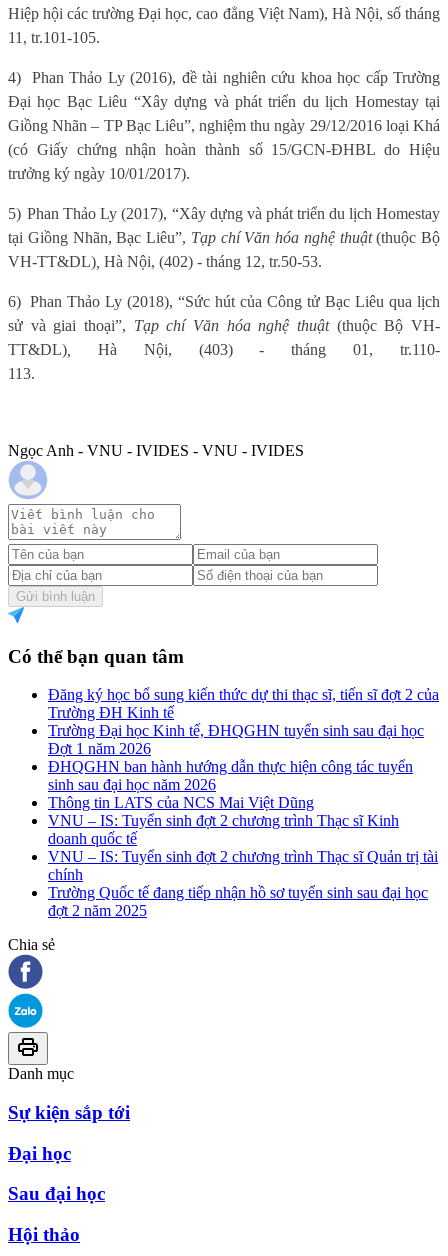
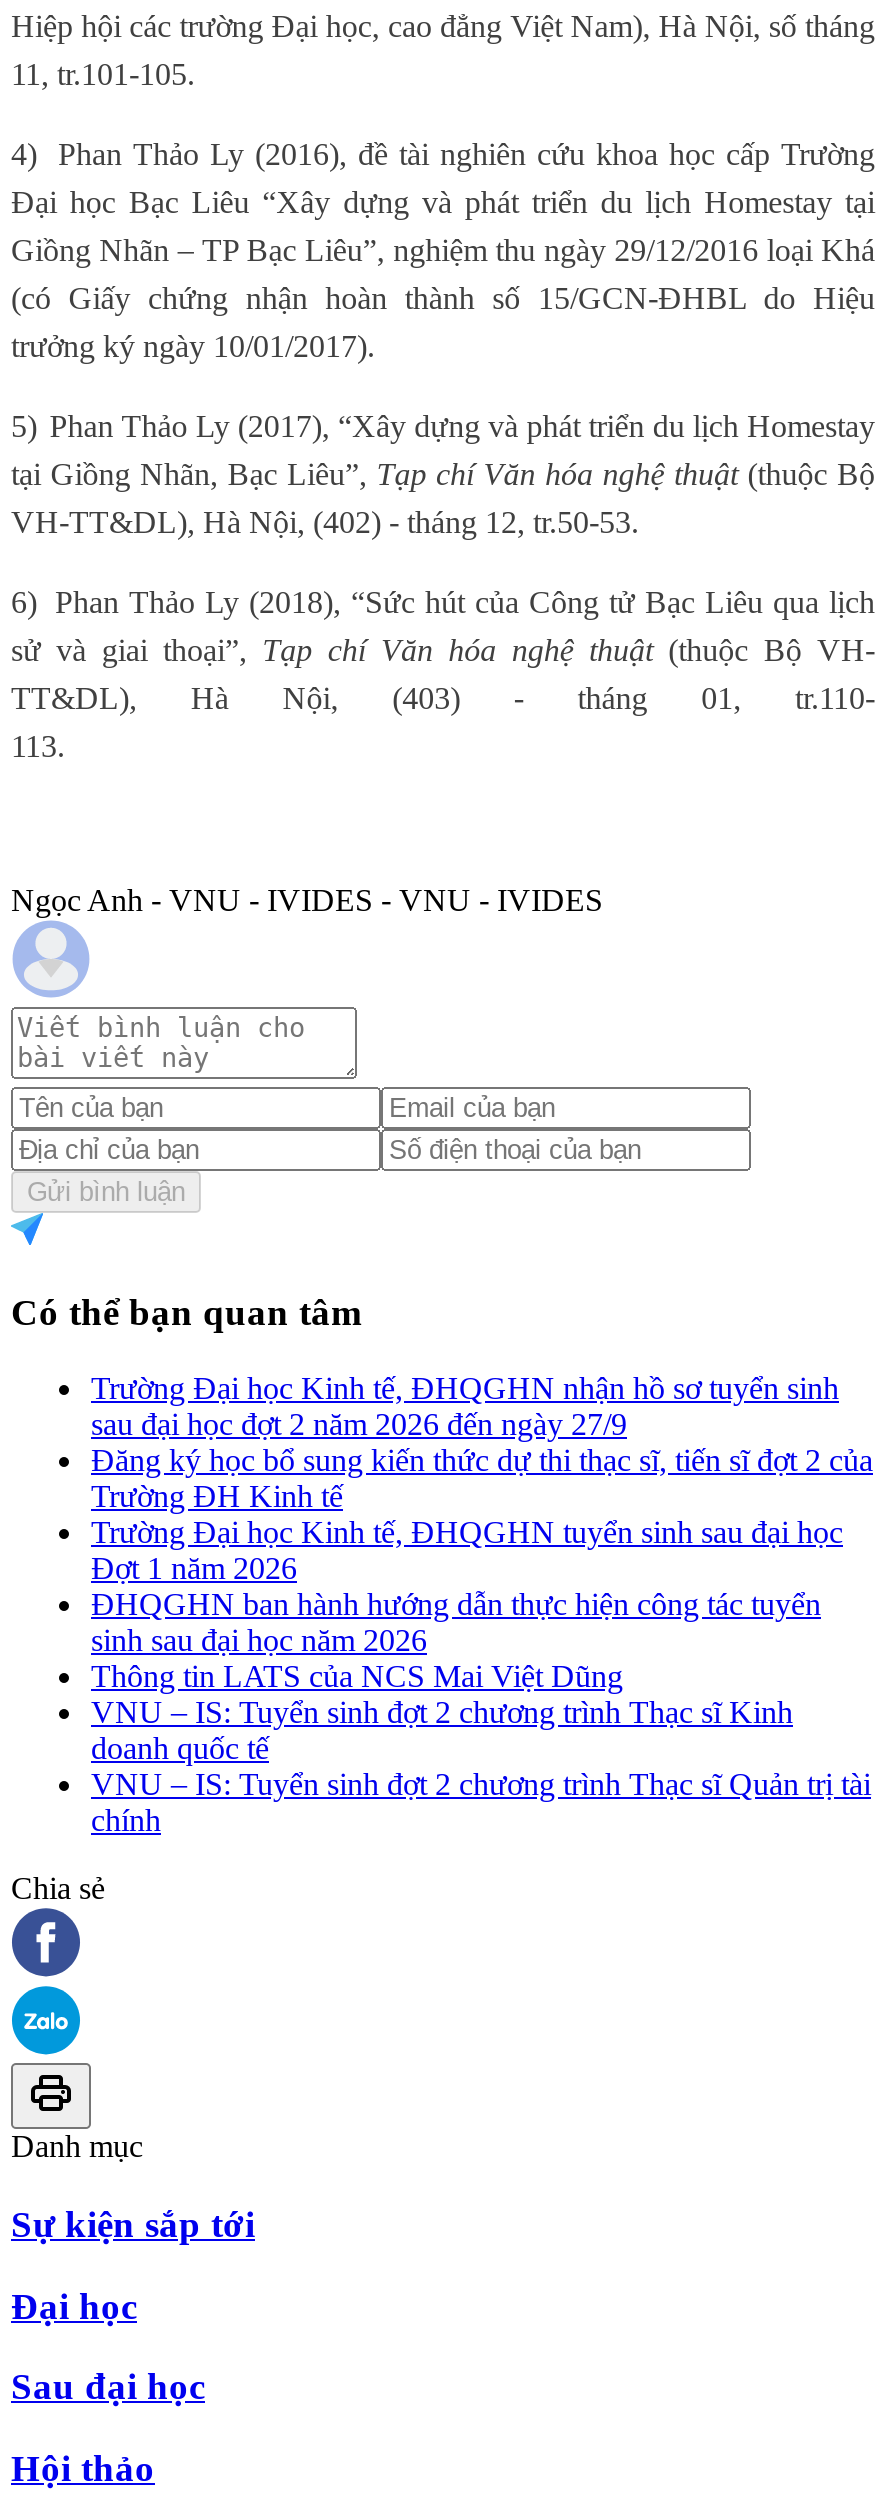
+ Trường Đại học Kinh tế, ĐHQGHN nhận hồ sơ tuyển sinh
+ sau đại học đợt 2 năm 2026 đến ngày 27/9

moved down: Đăng ký học bổ sung kiến thức dự thi thạc sĩ, tiến sĩ đợt 2 của | Trường ĐH Kinh tế | Trường Đại học Kinh tế, ĐHQGHN tuyển sinh sau đại học | ... | VNU – IS: Tuyển sinh đợt 2 chương trình Thạc sĩ Quản trị tài | chính

- Trường Quốc tế đang tiếp nhận hồ sơ tuyển sinh sau đại học
- đợt 2 năm 2025
